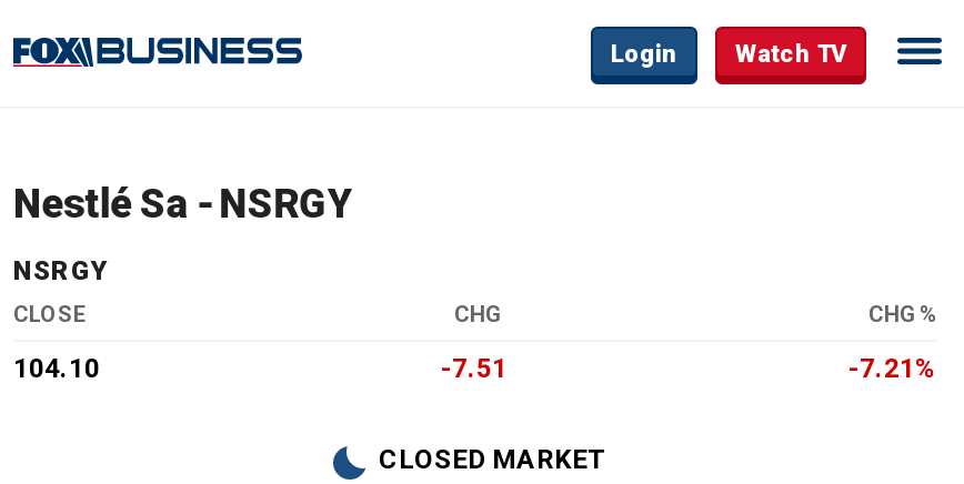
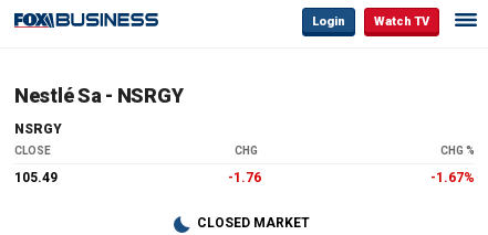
- 104.10
+ 105.49

- -7.51
+ -1.76

- -7.21%
+ -1.67%
